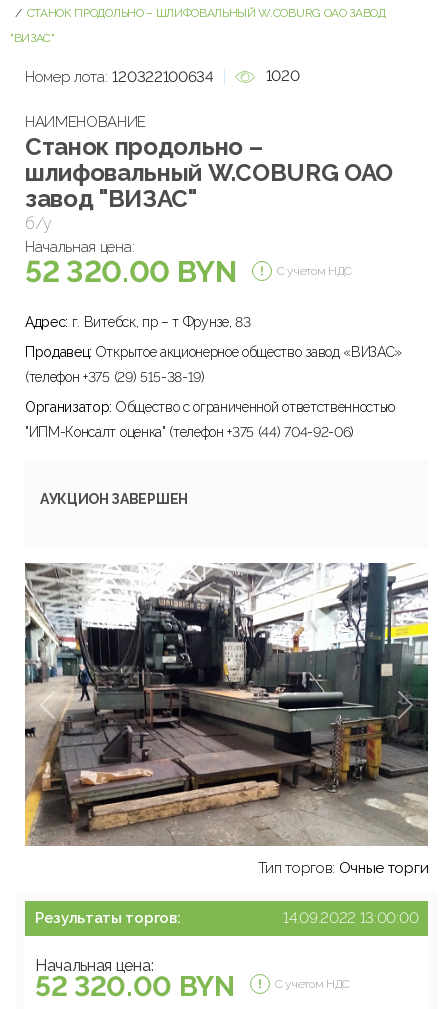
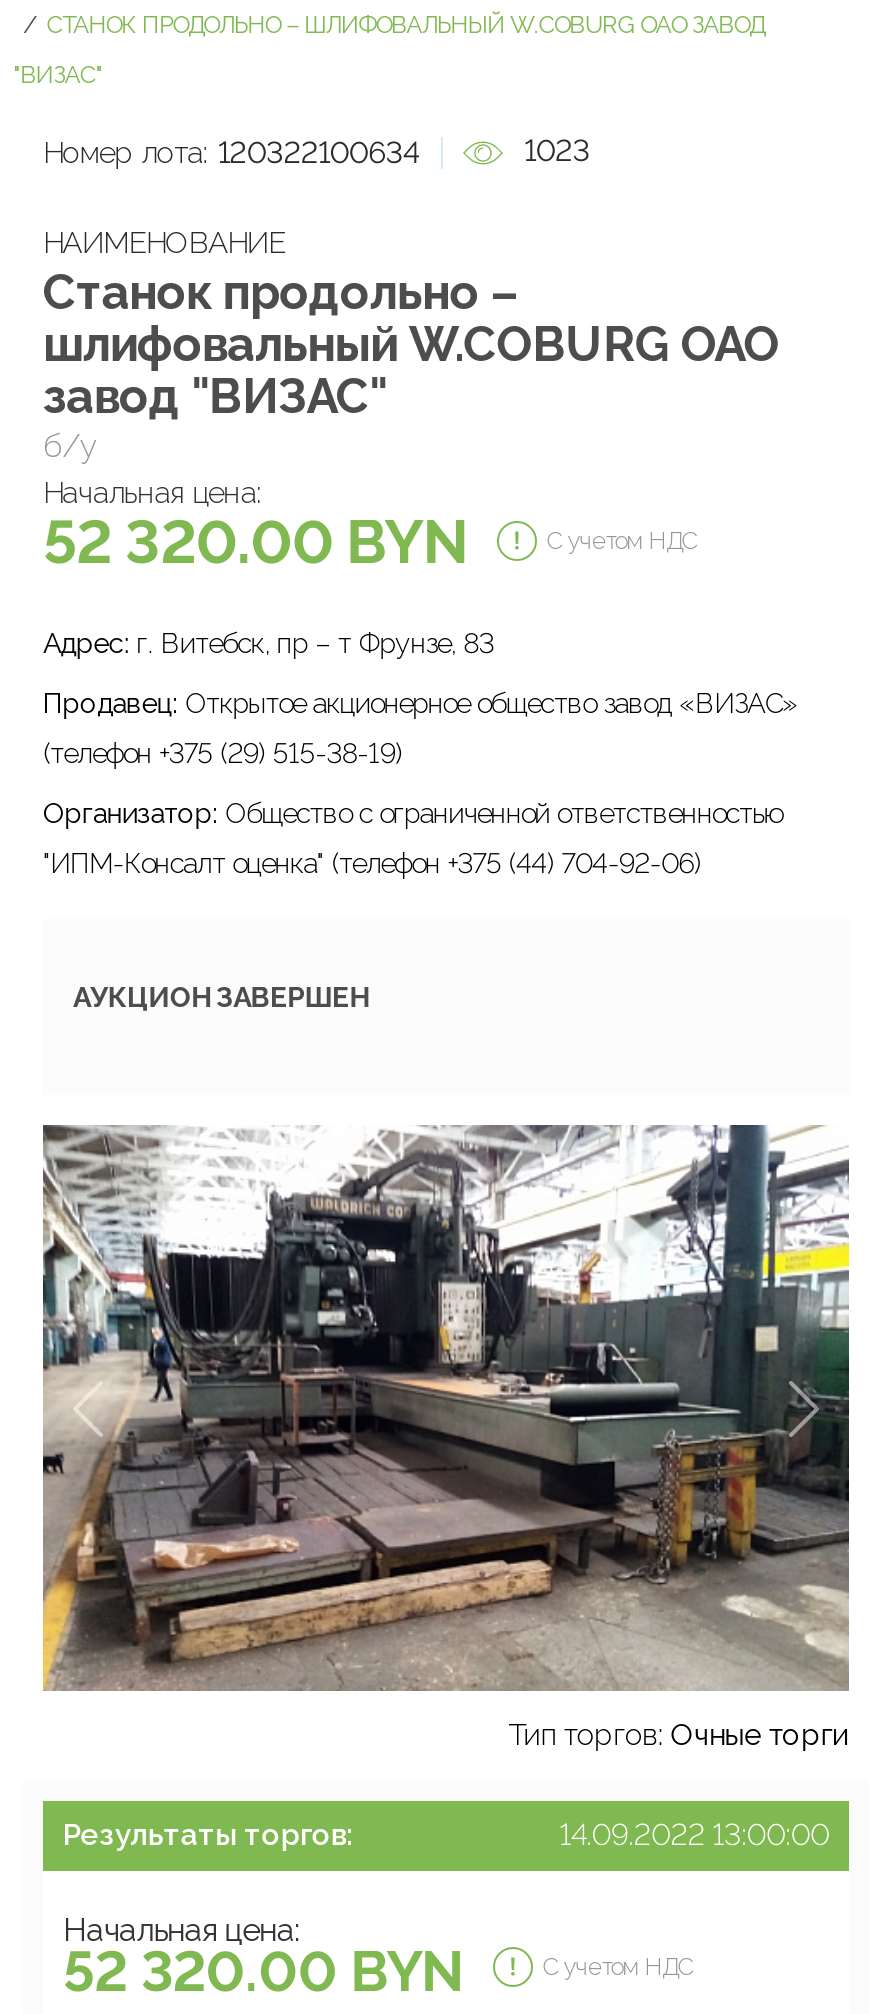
- 1020
+ 1023
